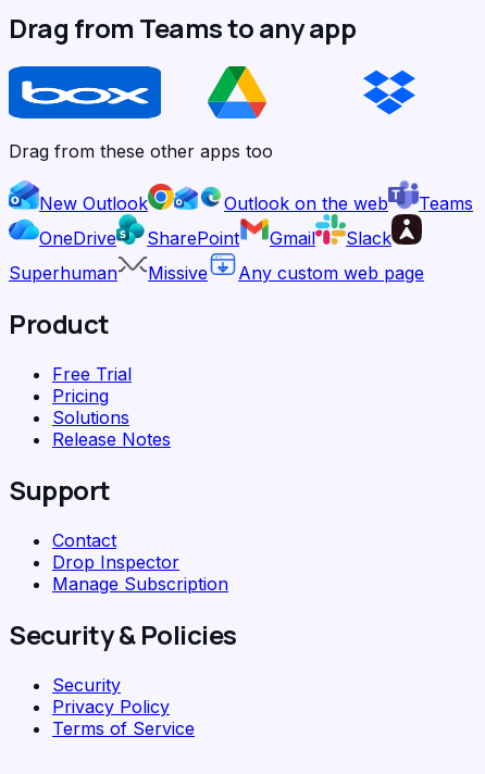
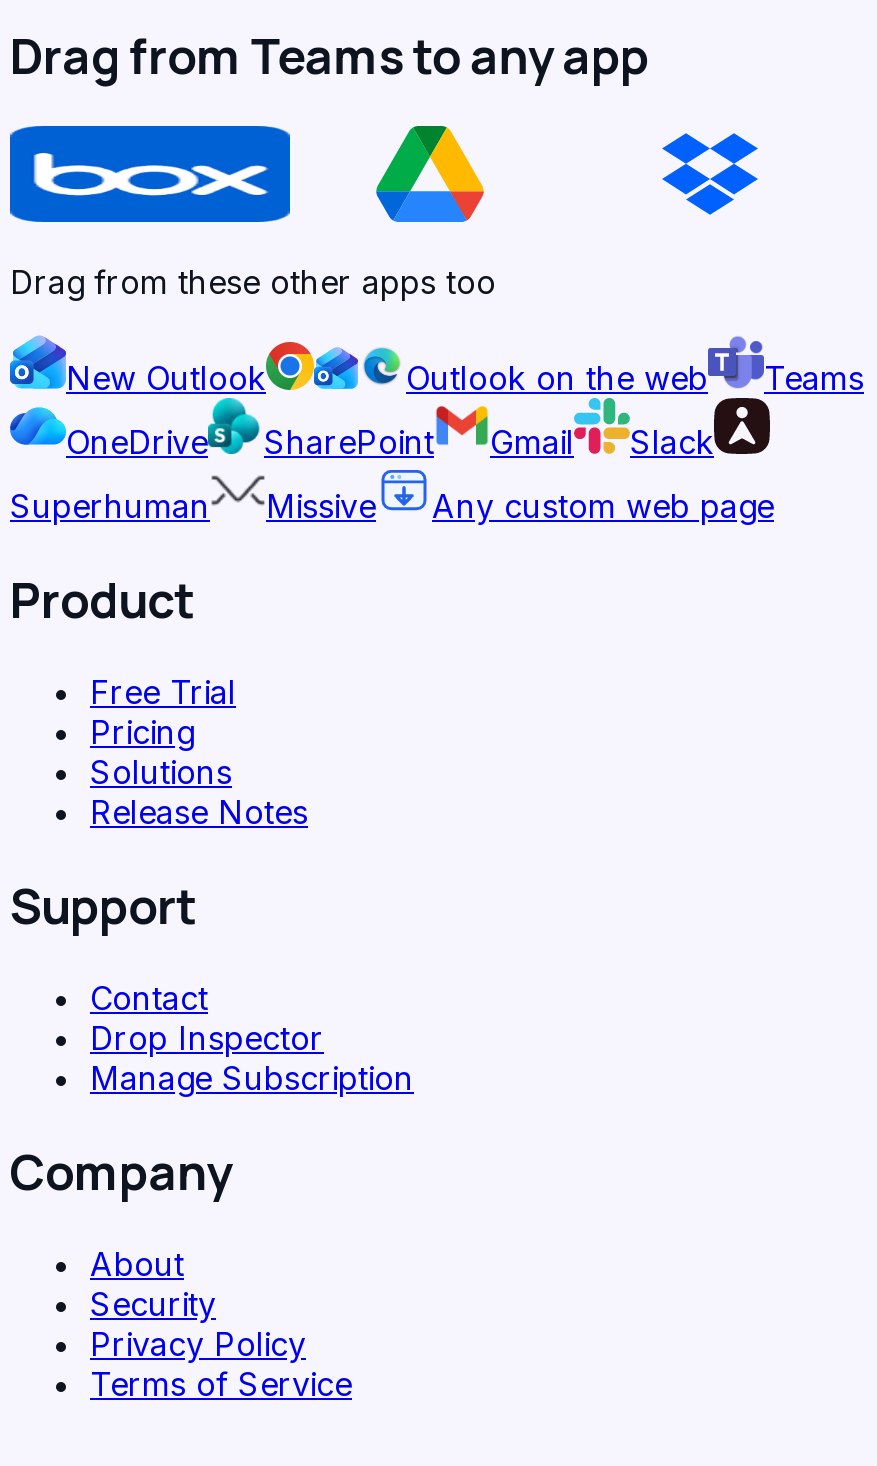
- Security & Policies
+ Company
+ About
